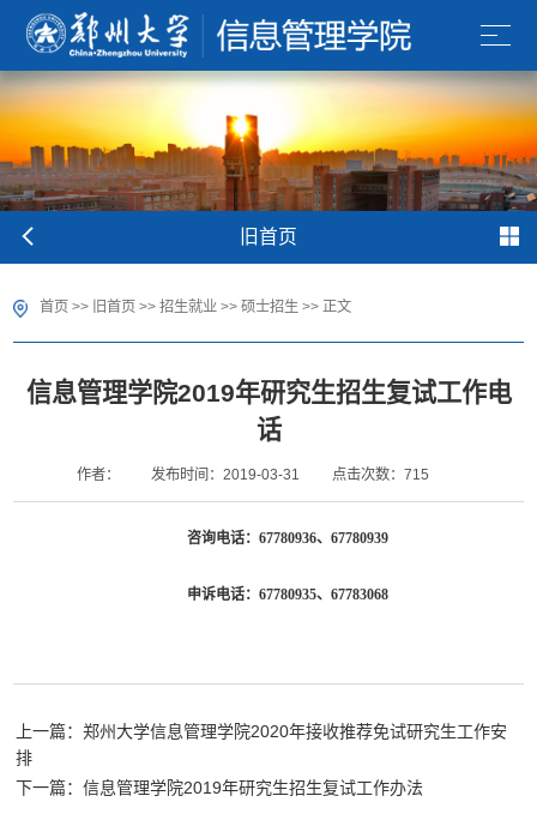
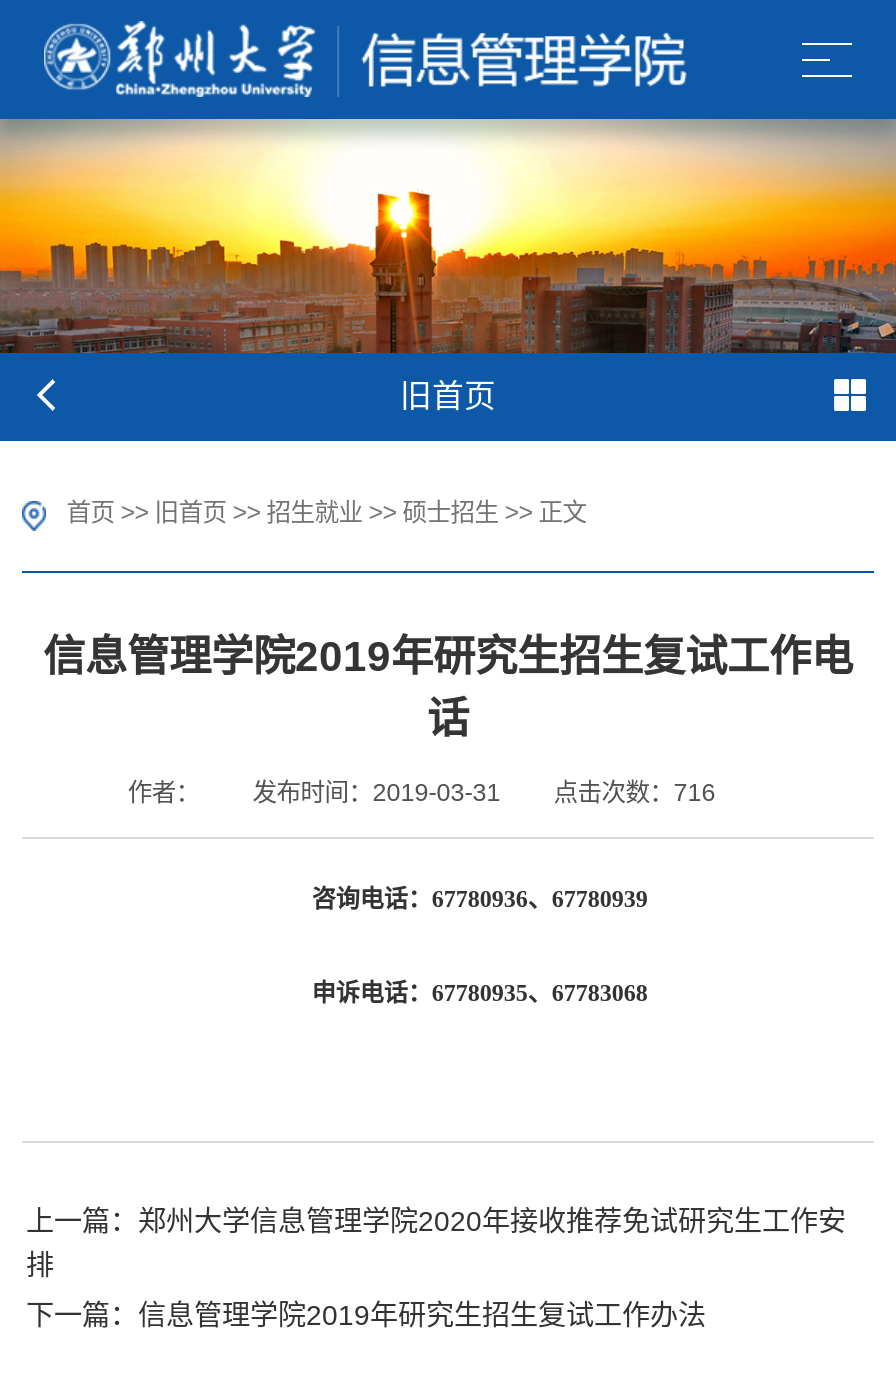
- 作者： 发布时间：2019-03-31 点击次数：715
+ 作者： 发布时间：2019-03-31 点击次数：716
